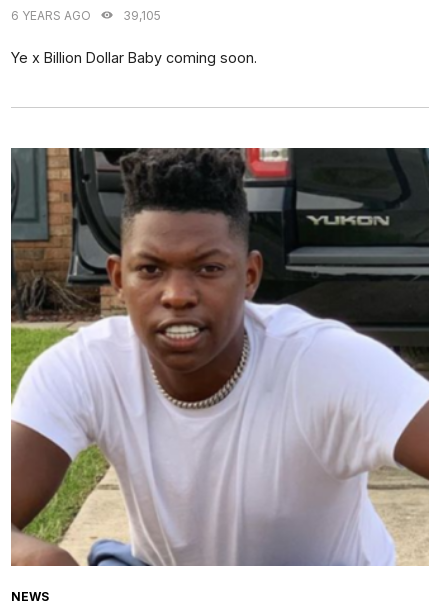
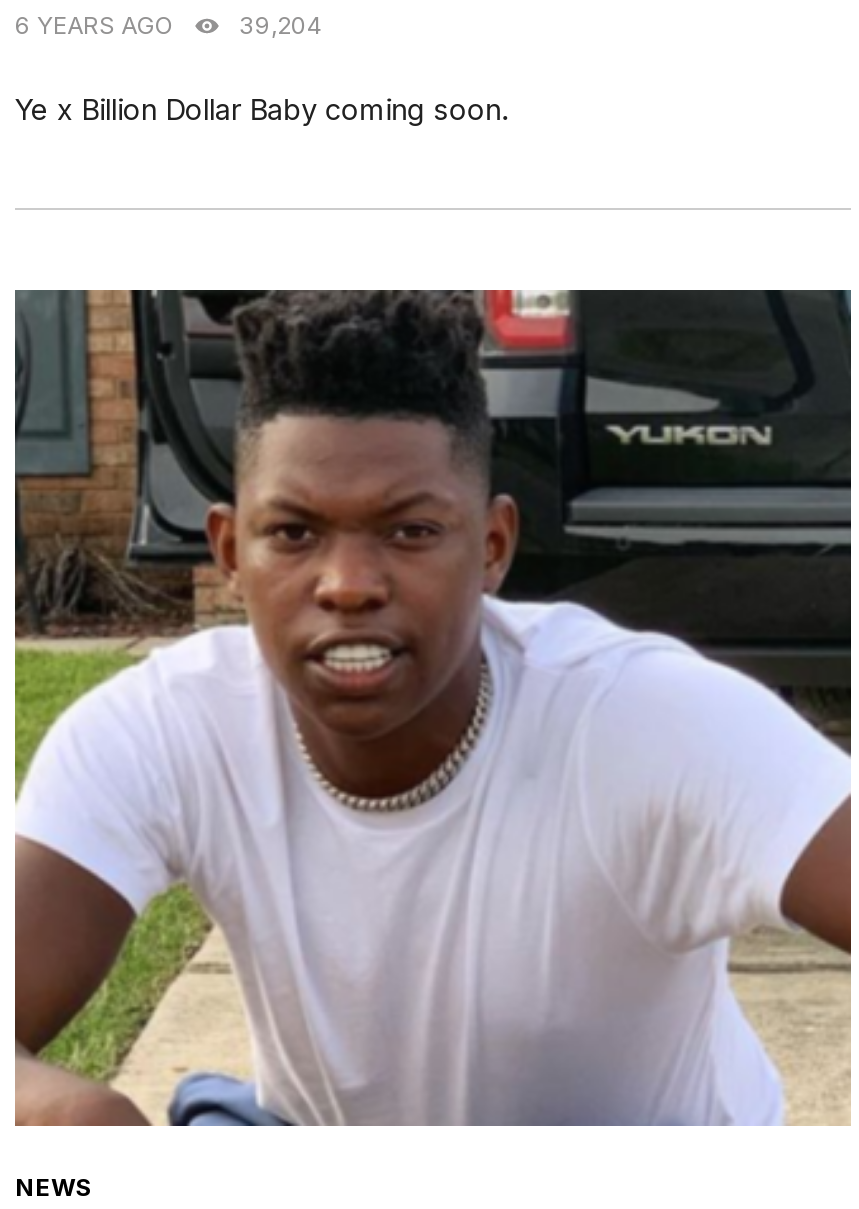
- 39,105
+ 39,204
